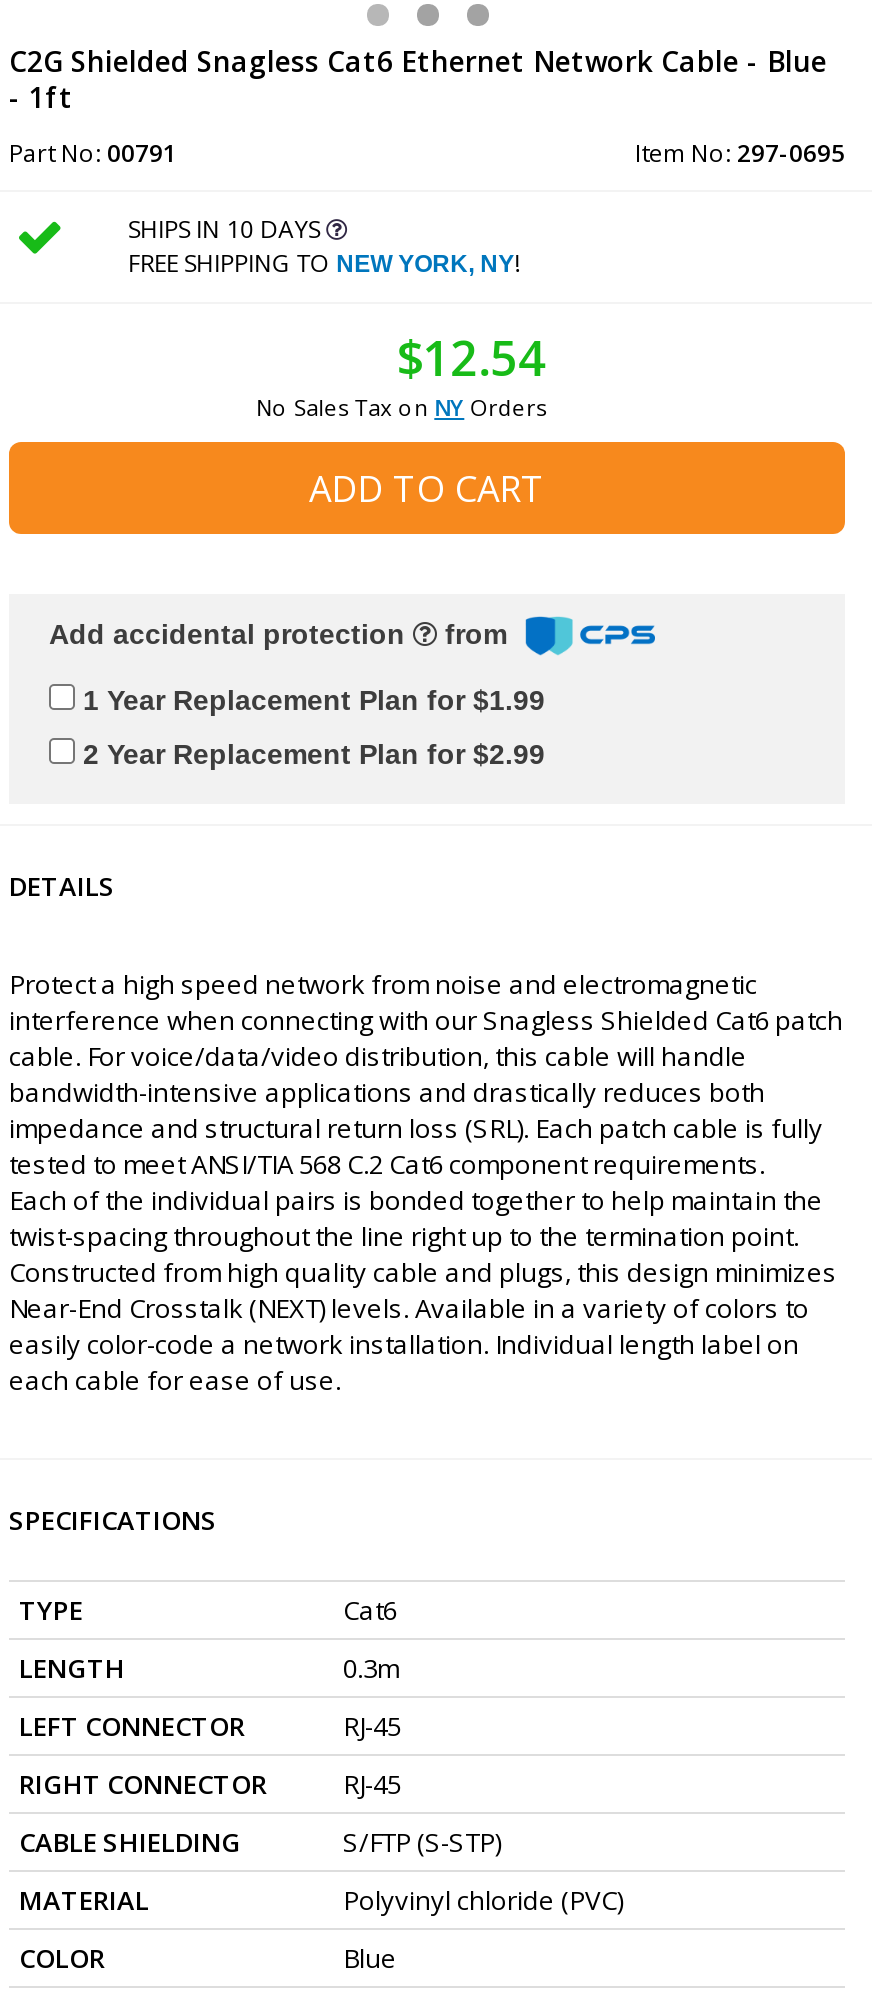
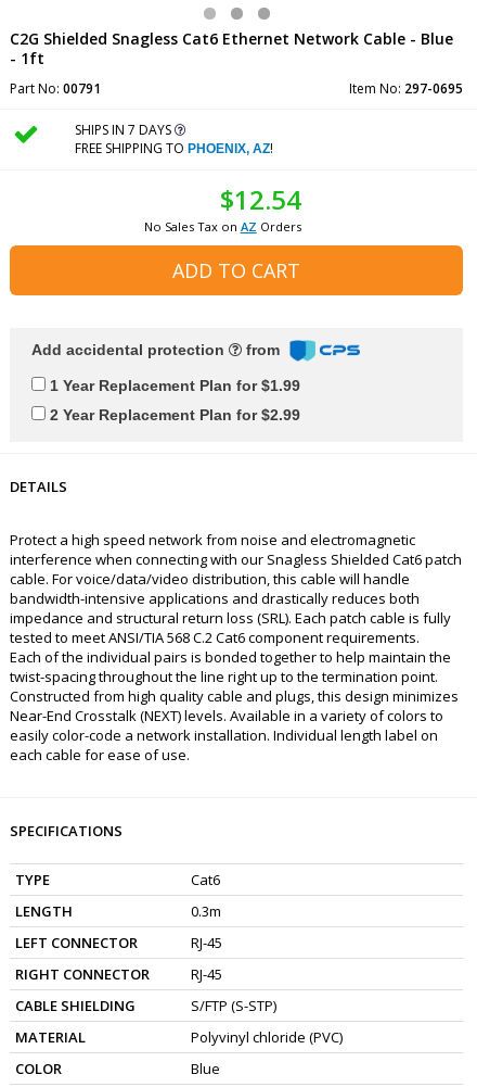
- SHIPS IN 10 DAYS
- FREE SHIPPING TO NEW YORK, NY!
+ SHIPS IN 7 DAYS
+ FREE SHIPPING TO PHOENIX, AZ!

- No Sales Tax on NY Orders
+ No Sales Tax on AZ Orders
